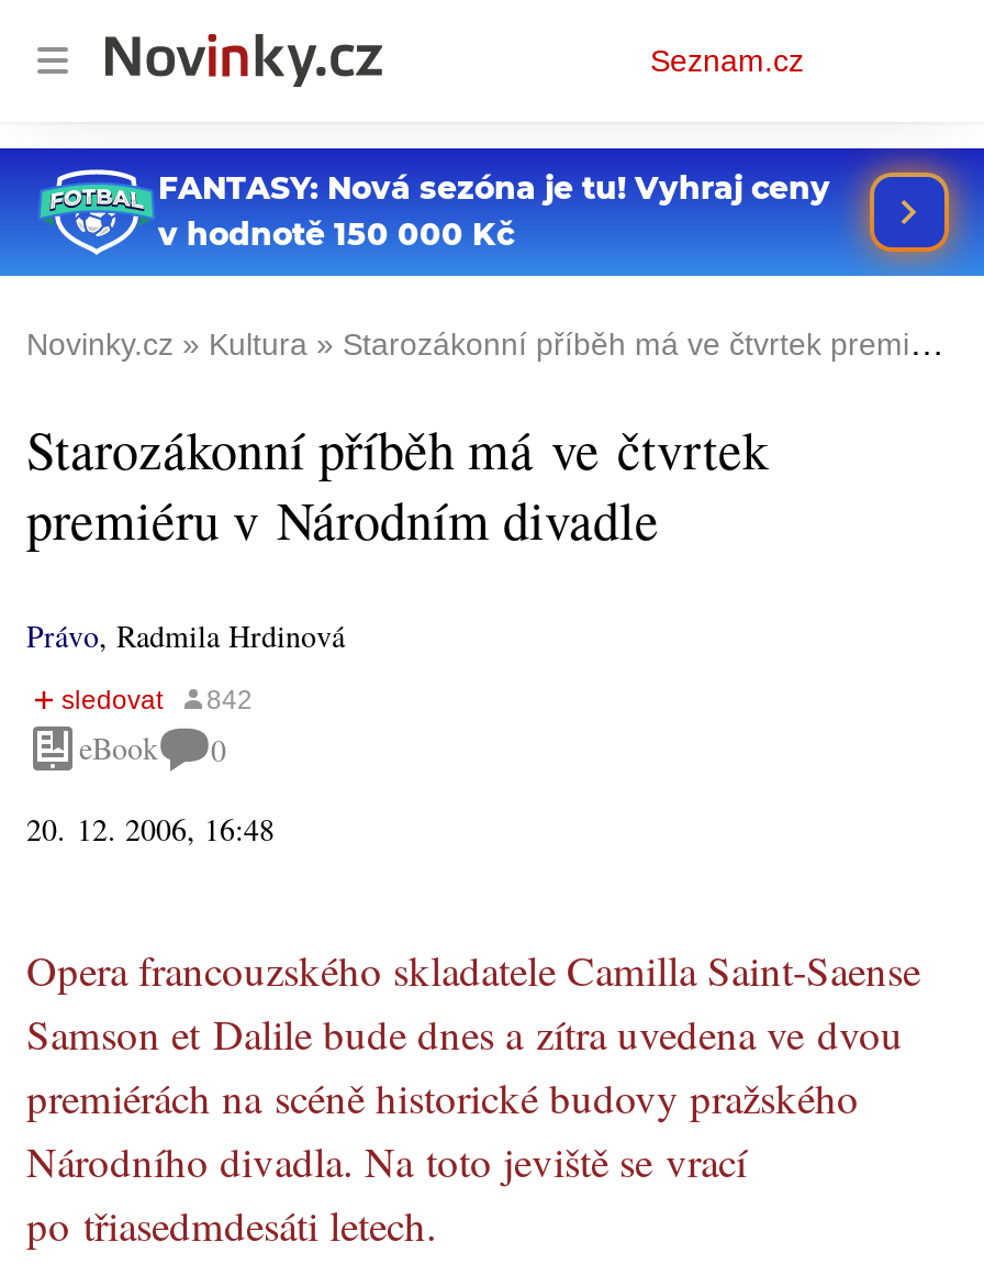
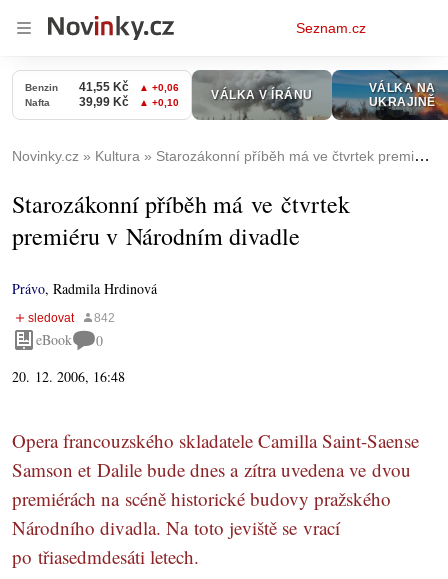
- [image]
+ [image]
